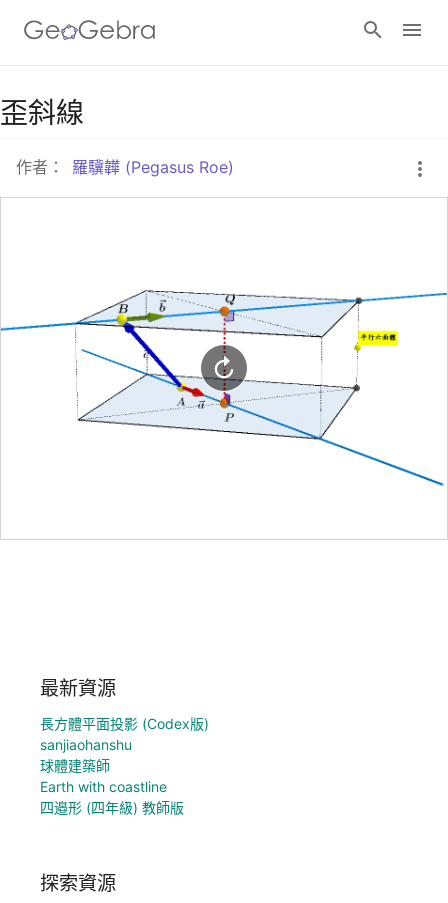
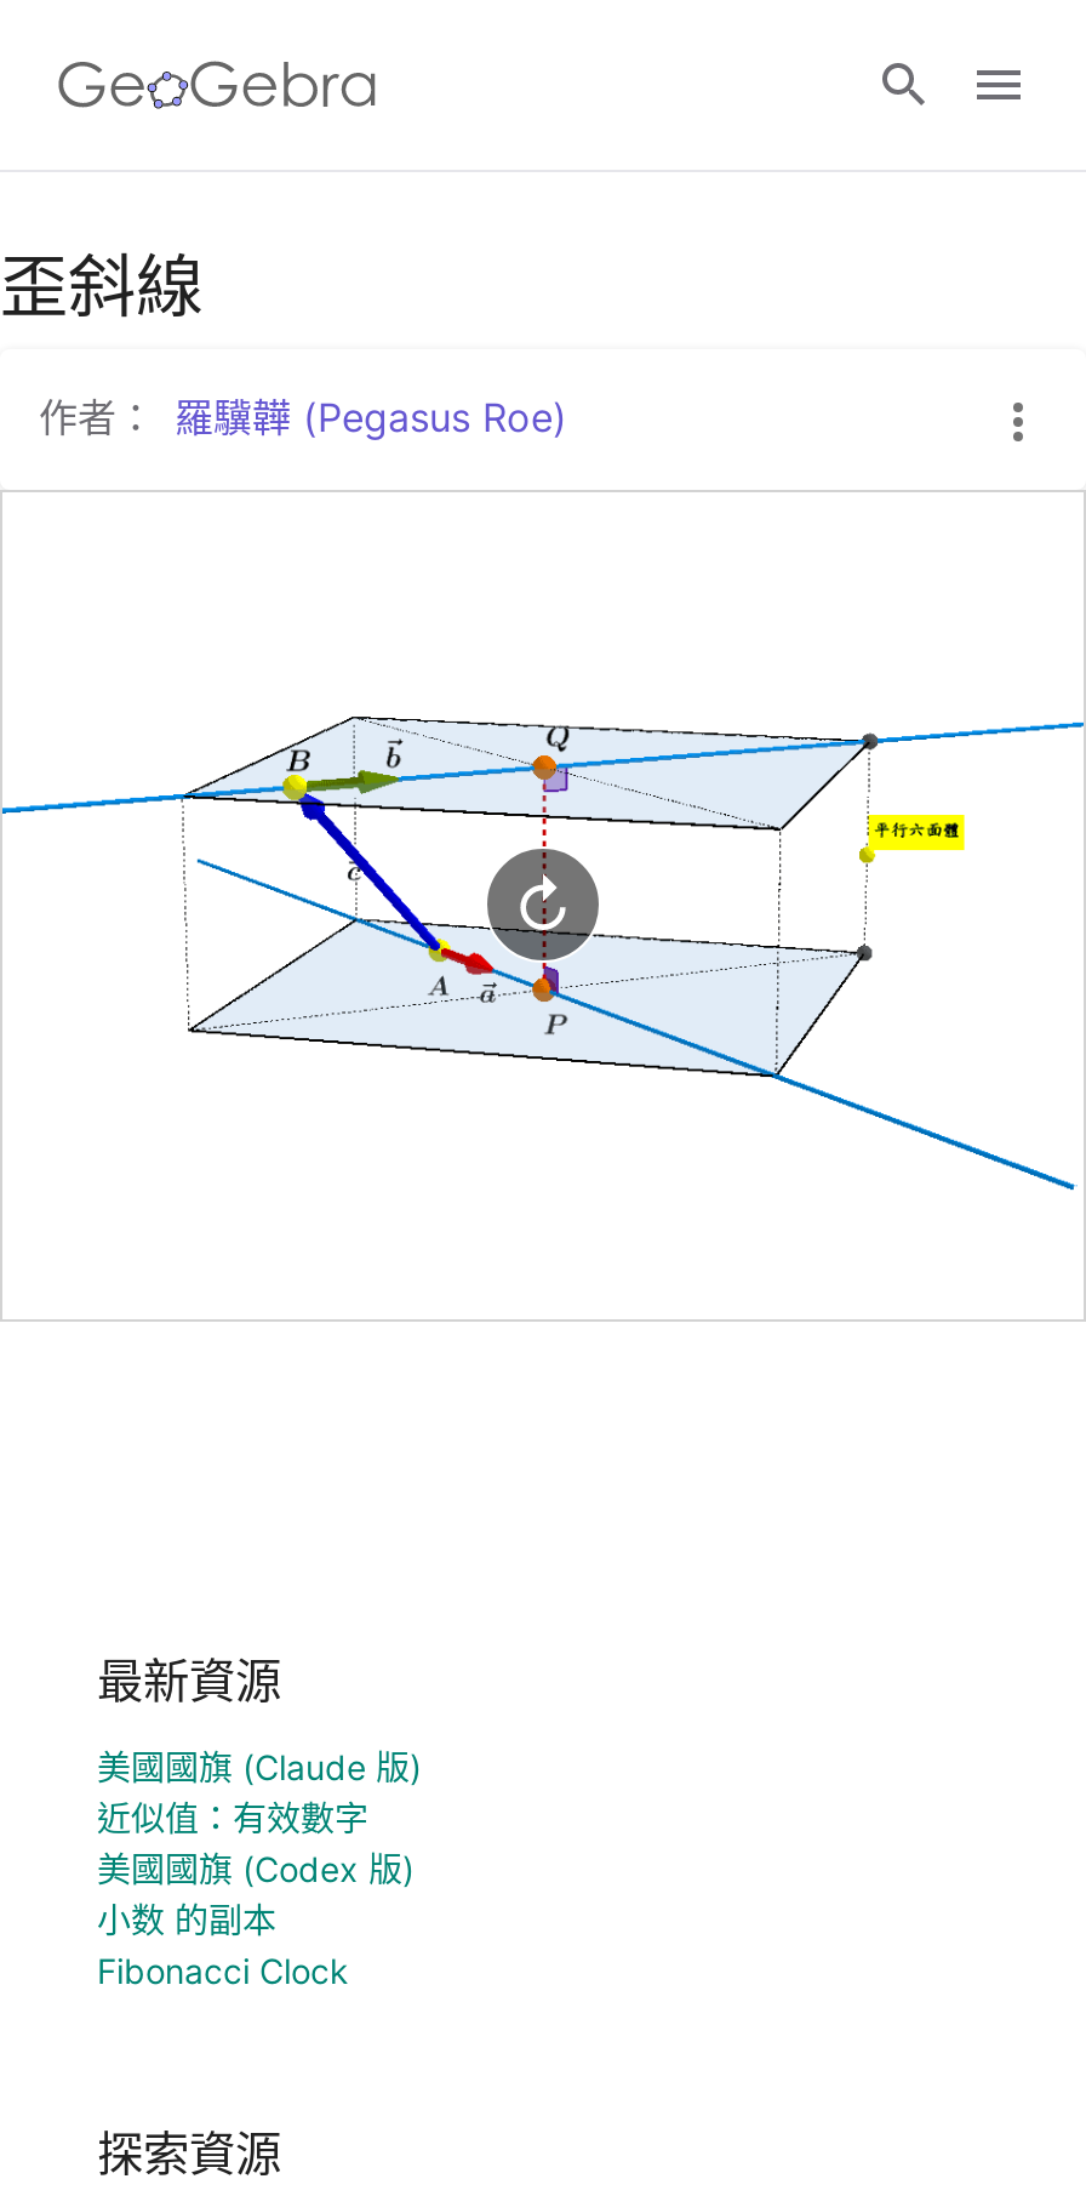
- 長方體平面投影 (Codex版)
- sanjiaohanshu
- 球體建築師
- Earth with coastline
- 四邉形 (四年級) 教師版
+ 美國國旗 (Claude 版)
+ 近似值：有效數字
+ 美國國旗 (Codex 版)
+ 小数 的副本
+ Fibonacci Clock
